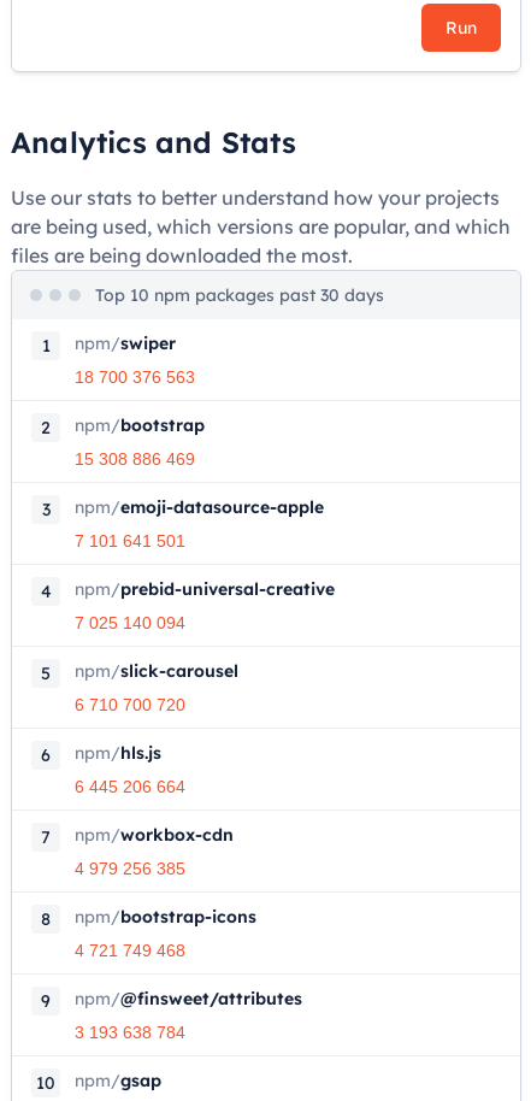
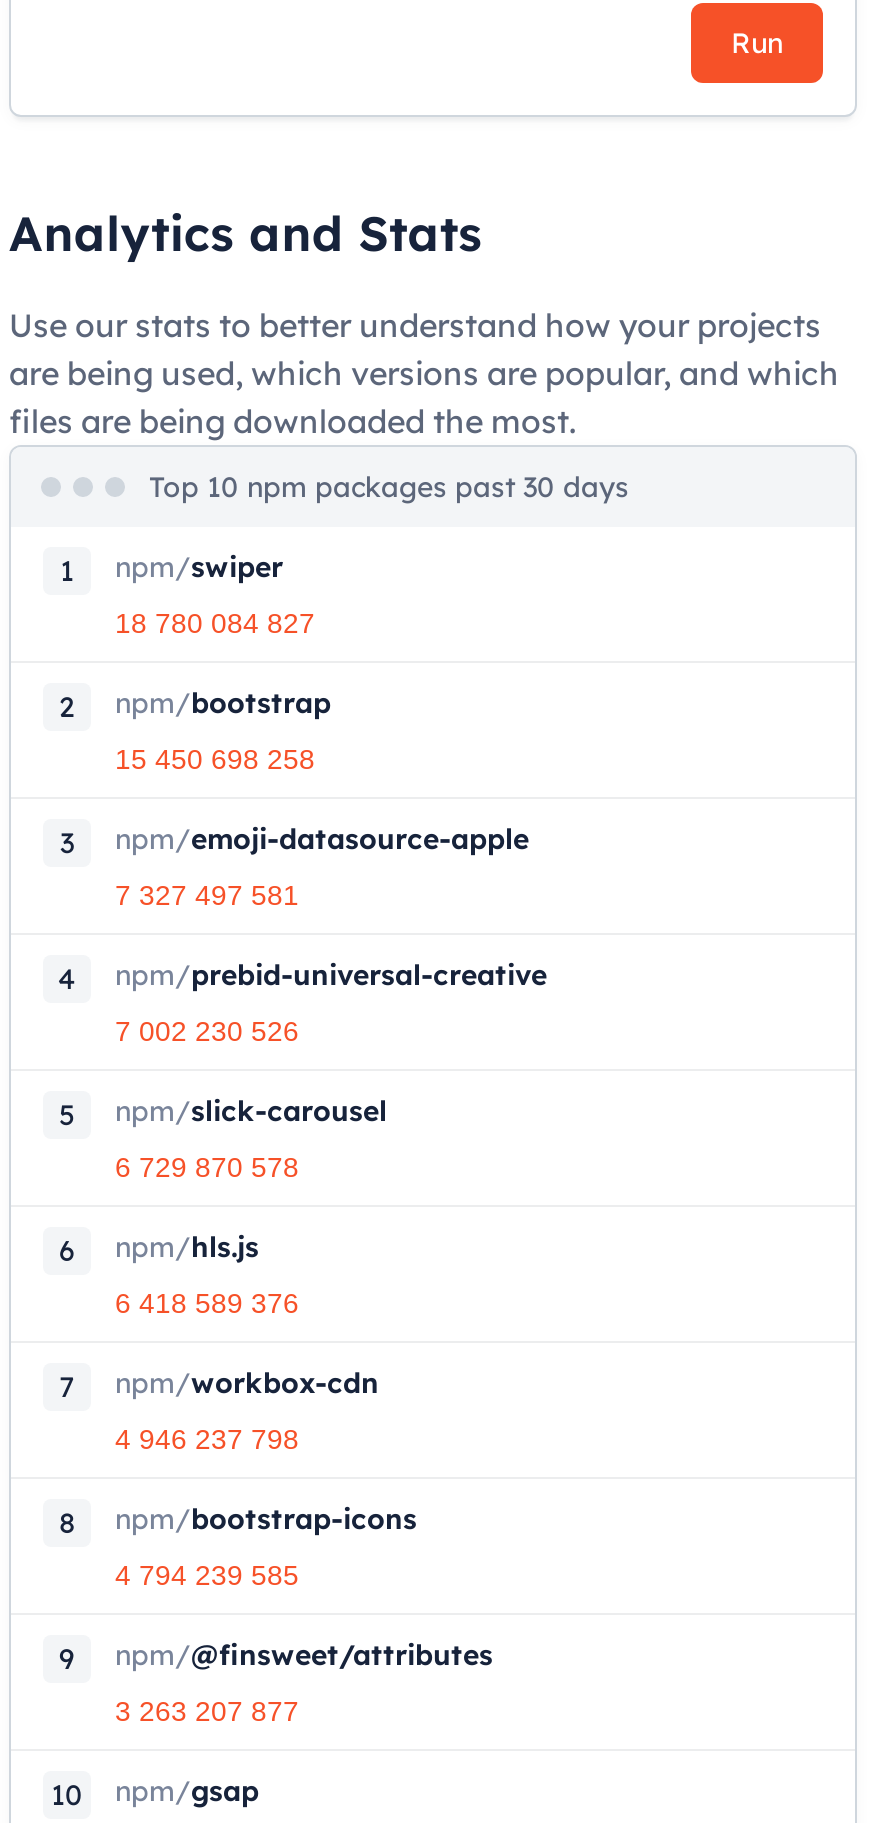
- 18 700 376 563
+ 18 780 084 827

- 15 308 886 469
+ 15 450 698 258

- 7 101 641 501
+ 7 327 497 581

- 7 025 140 094
+ 7 002 230 526

- 6 710 700 720
+ 6 729 870 578

- 6 445 206 664
+ 6 418 589 376

- 4 979 256 385
+ 4 946 237 798

- 4 721 749 468
+ 4 794 239 585

- 3 193 638 784
+ 3 263 207 877
